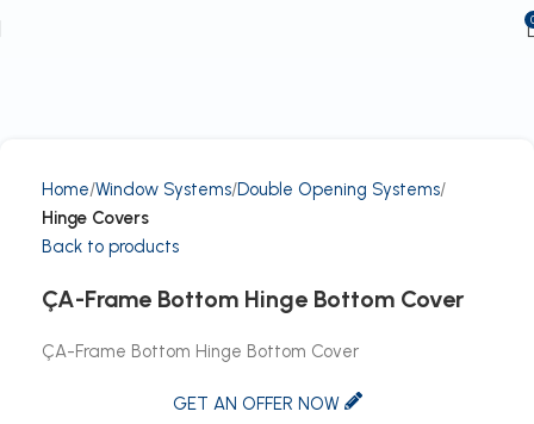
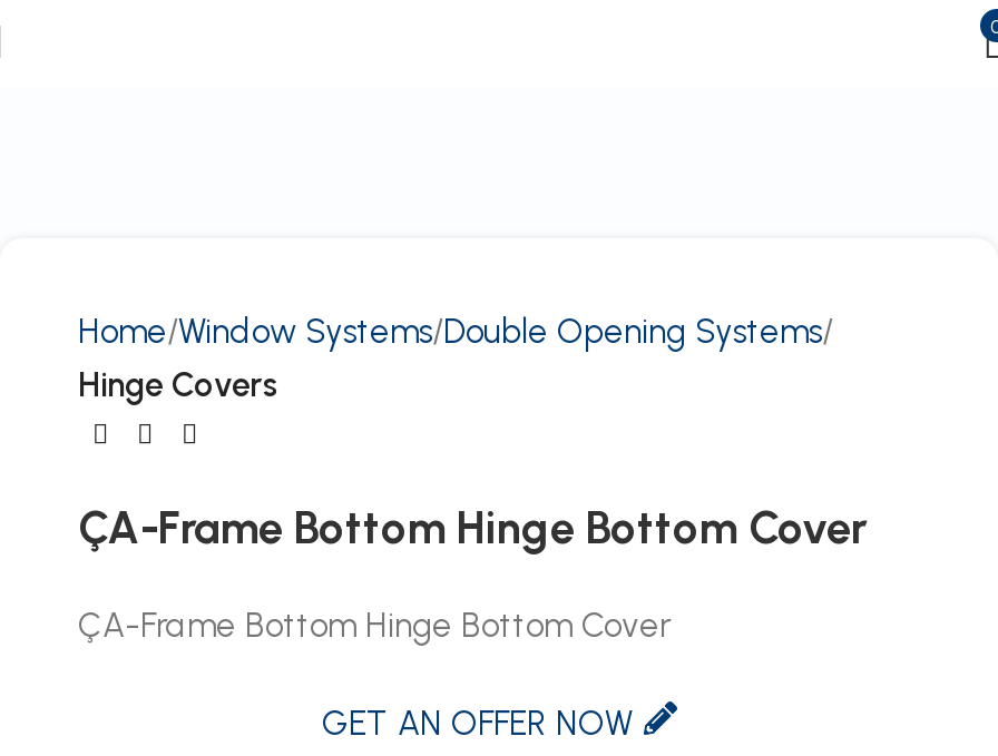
- Back to products
